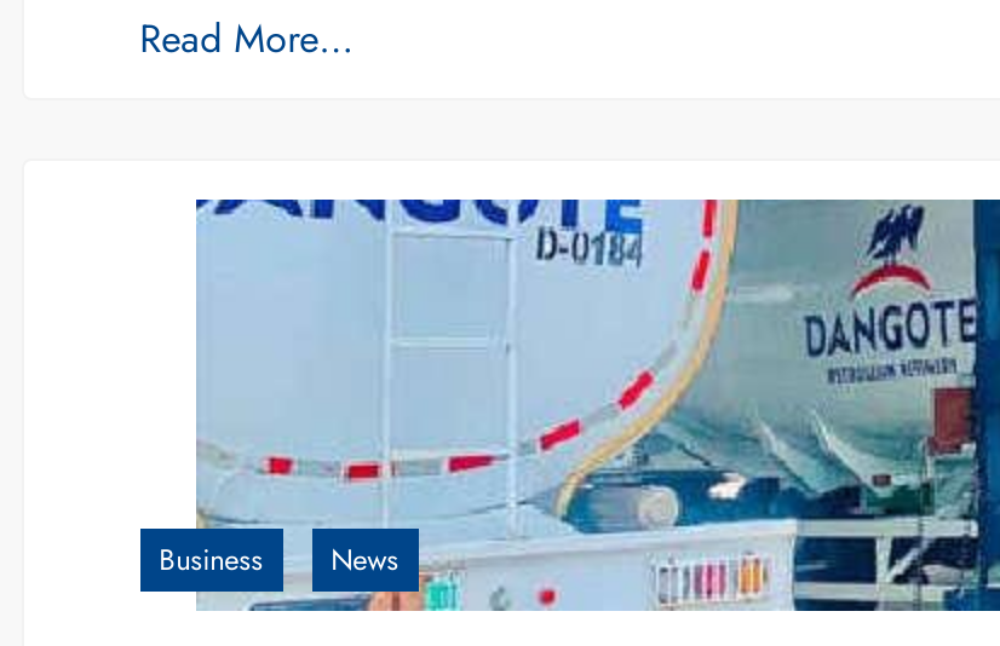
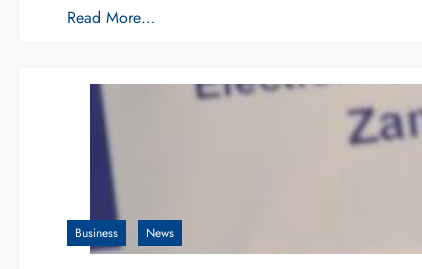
- [image]
+ [image]
